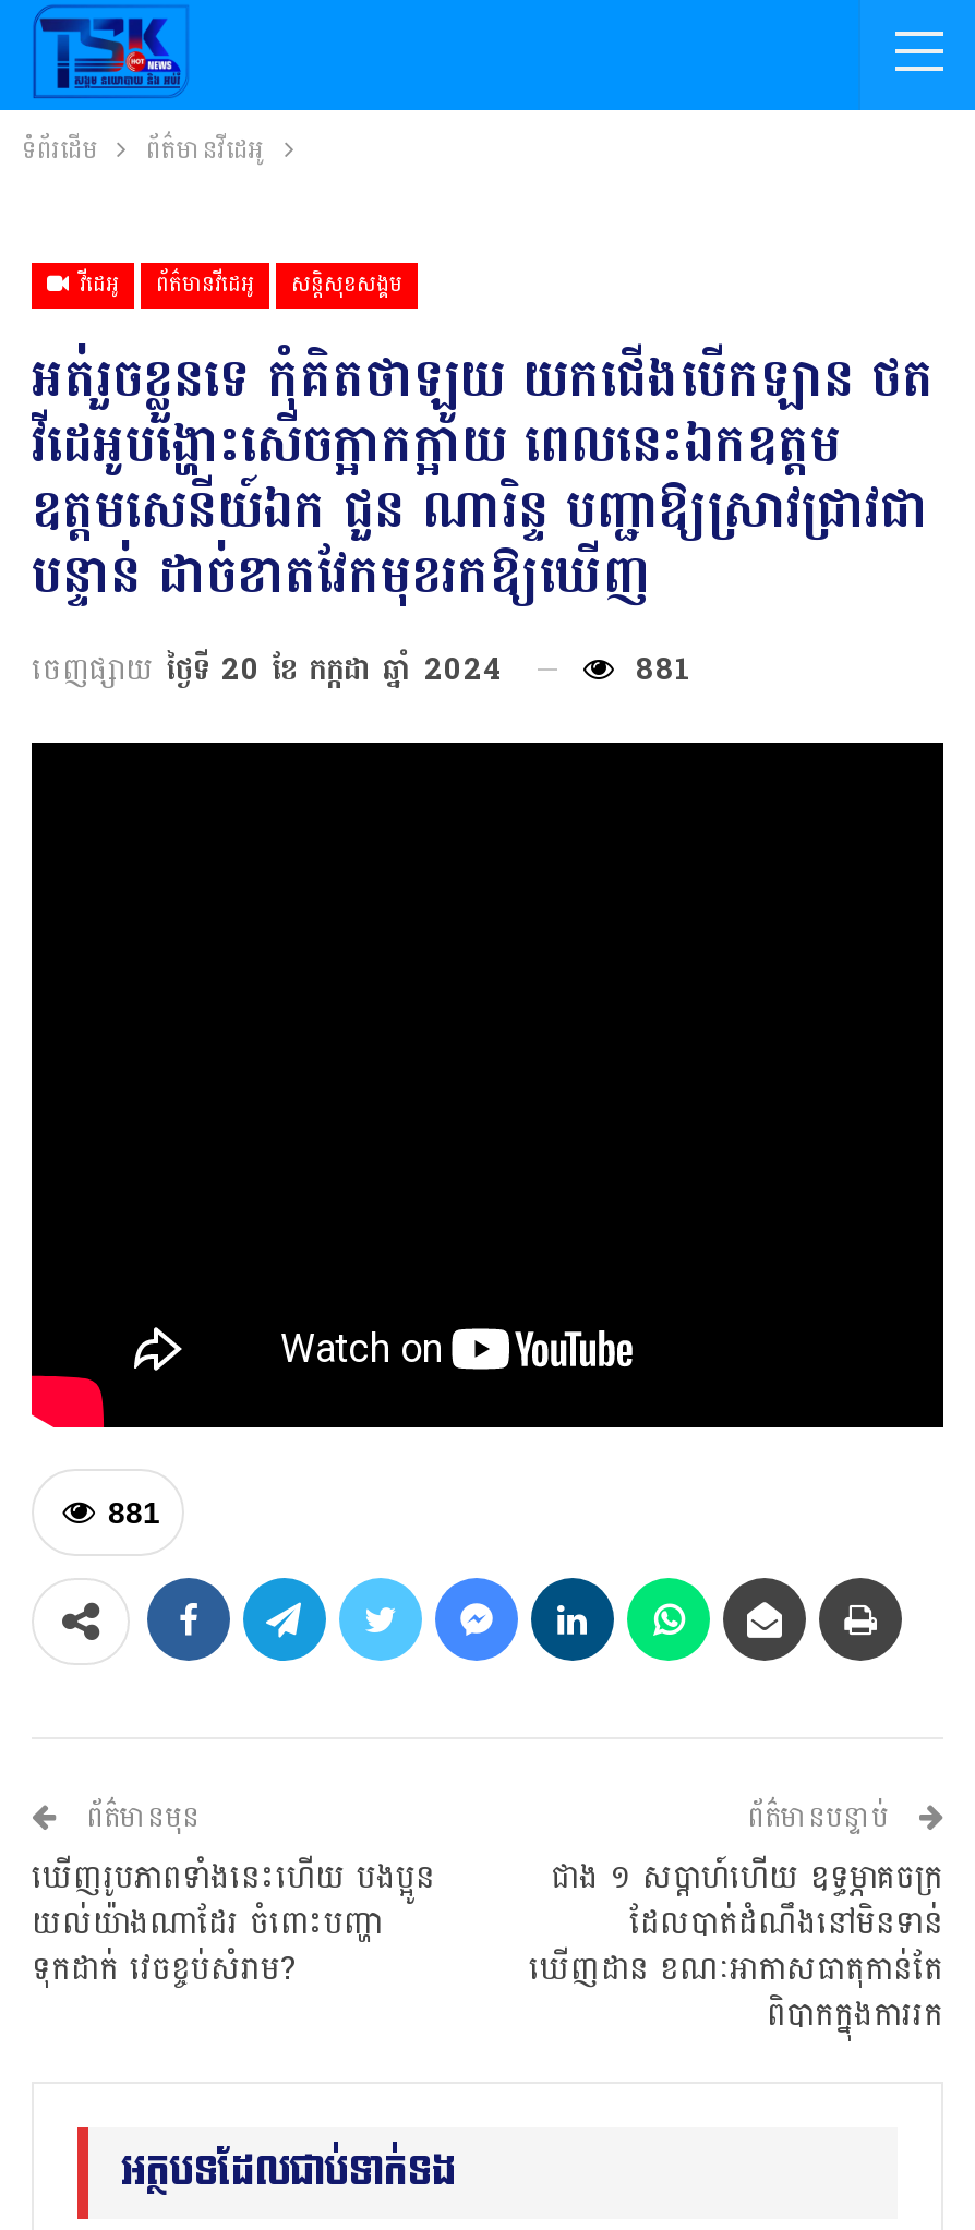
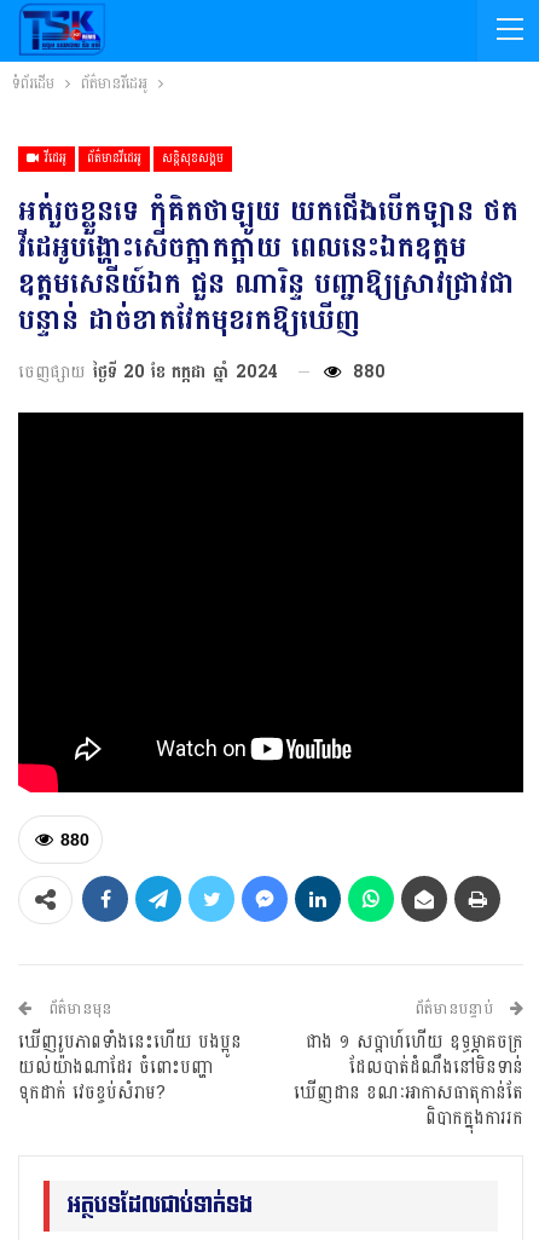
- 881
+ 880

- 881
+ 880
